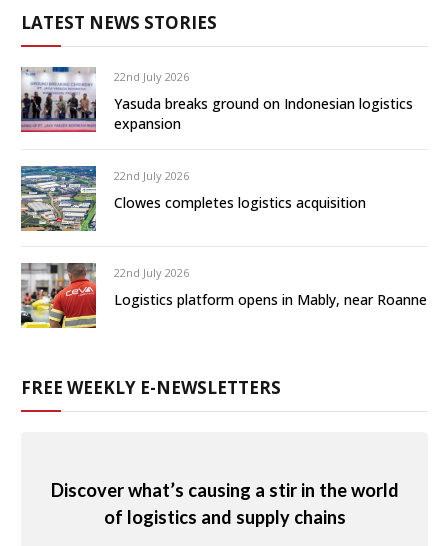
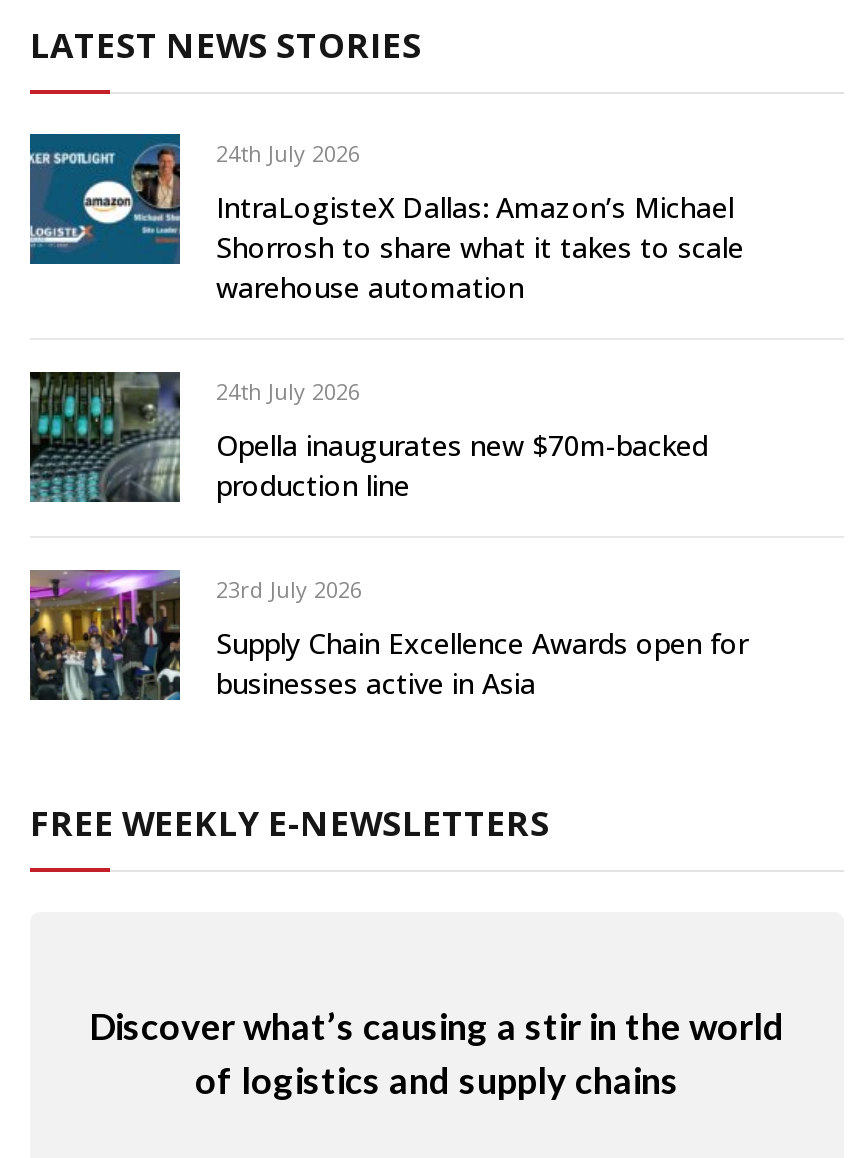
- [image]
- 22nd July 2026
+ [image]
+ 24th July 2026

- Yasuda breaks ground on Indonesian logistics
- expansion
+ IntraLogisteX Dallas: Amazon’s Michael
+ Shorrosh to share what it takes to scale
+ warehouse automation

- [image]
- 22nd July 2026
+ [image]
+ 24th July 2026

- Clowes completes logistics acquisition
+ Opella inaugurates new $70m-backed
+ production line

- [image]
- 22nd July 2026
+ [image]
+ 23rd July 2026

- Logistics platform opens in Mably, near Roanne
+ Supply Chain Excellence Awards open for
+ businesses active in Asia
